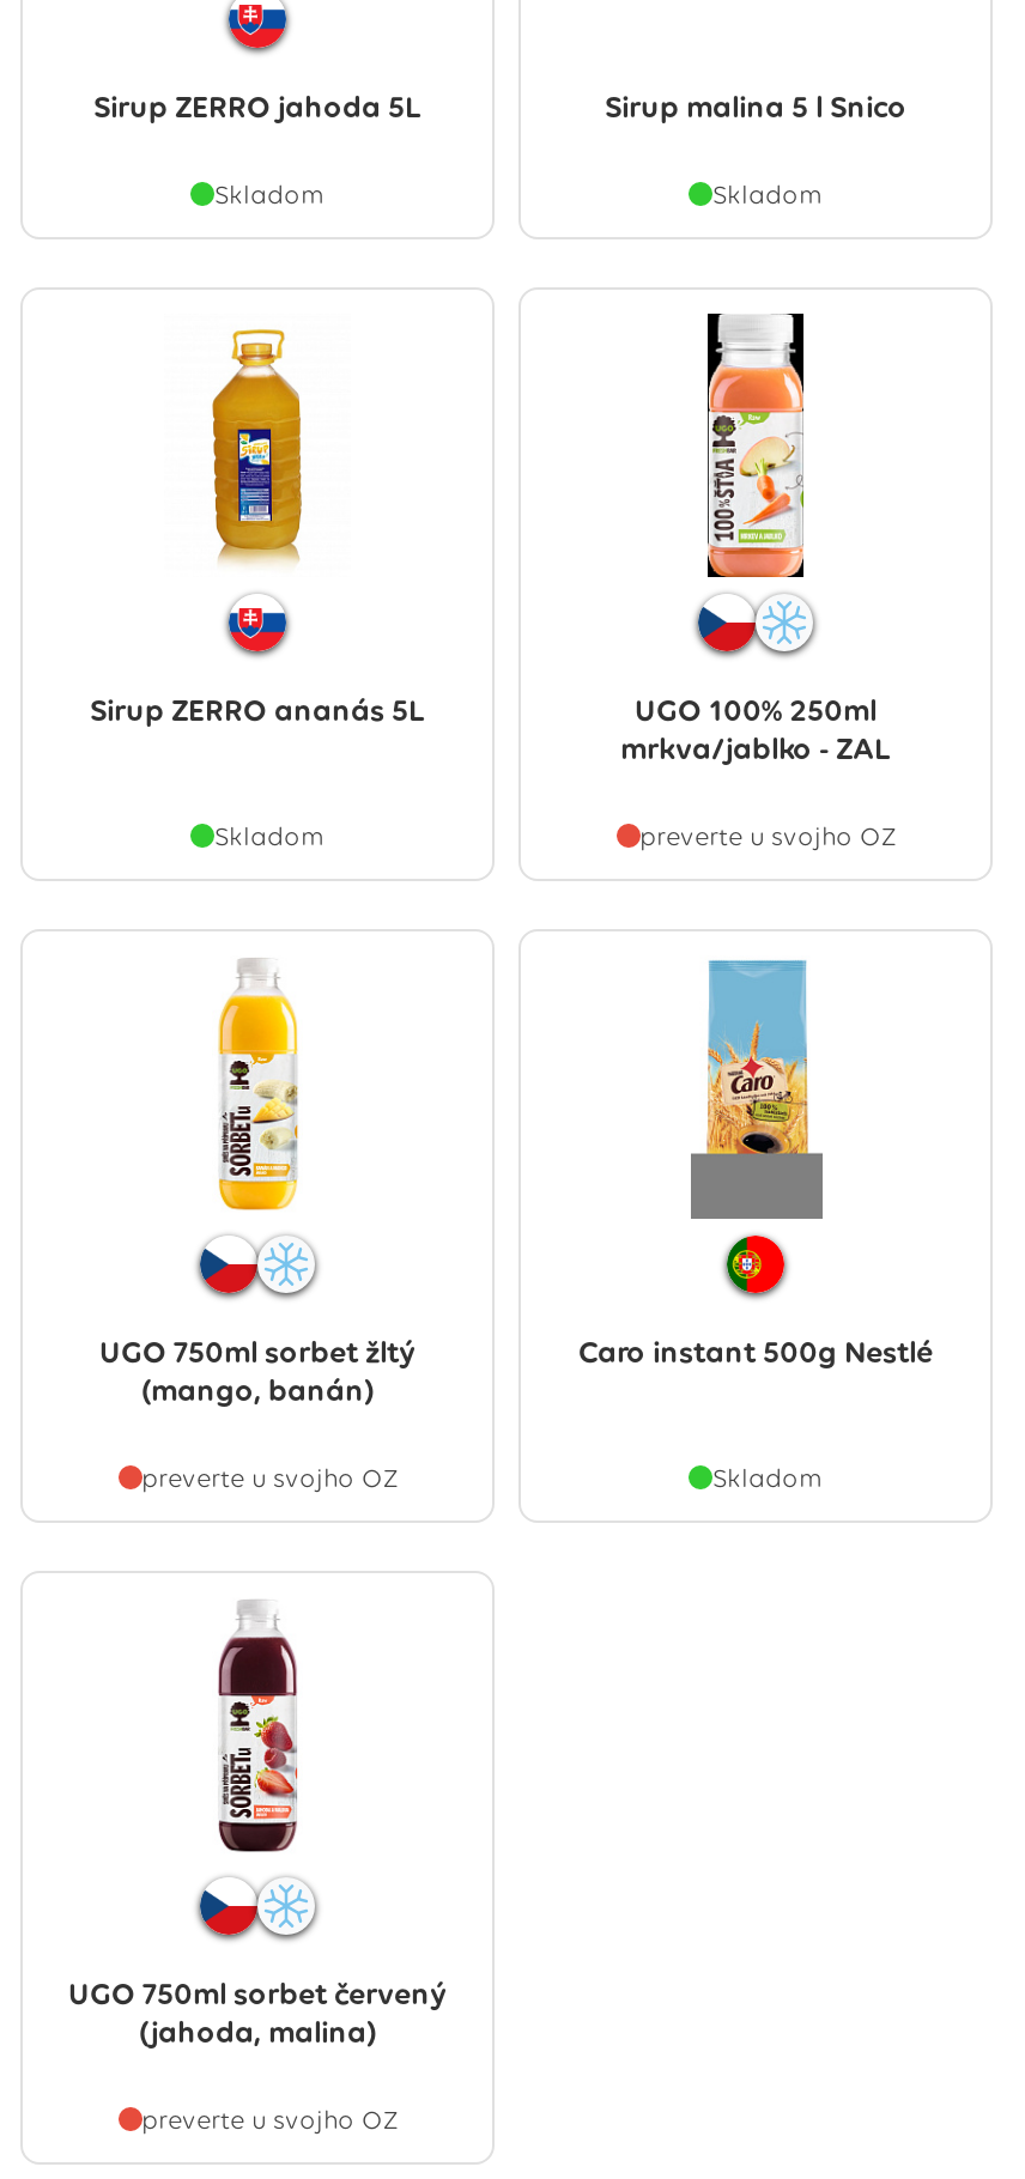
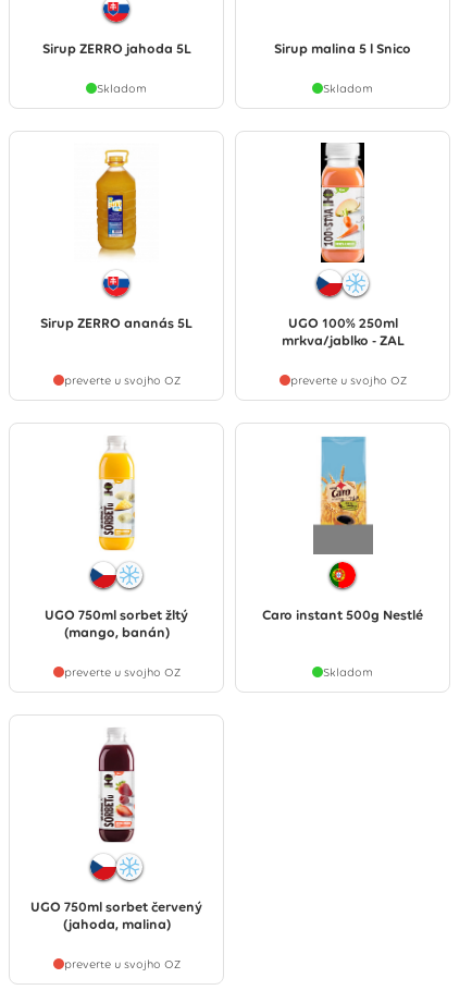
- Skladom
+ preverte u svojho OZ
